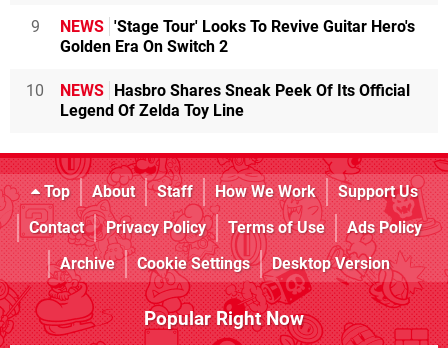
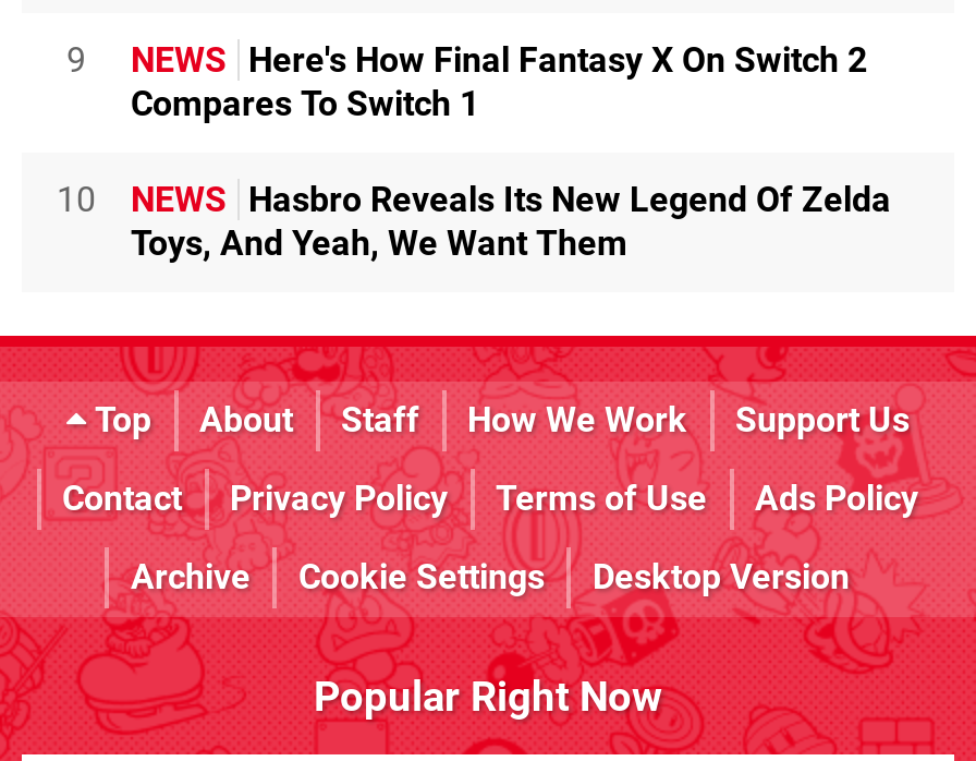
- NEWS 'Stage Tour' Looks To Revive Guitar Hero's
- Golden Era On Switch 2
+ NEWS Here's How Final Fantasy X On Switch 2
+ Compares To Switch 1

- NEWS Hasbro Shares Sneak Peek Of Its Official
- Legend Of Zelda Toy Line
+ NEWS Hasbro Reveals Its New Legend Of Zelda
+ Toys, And Yeah, We Want Them
